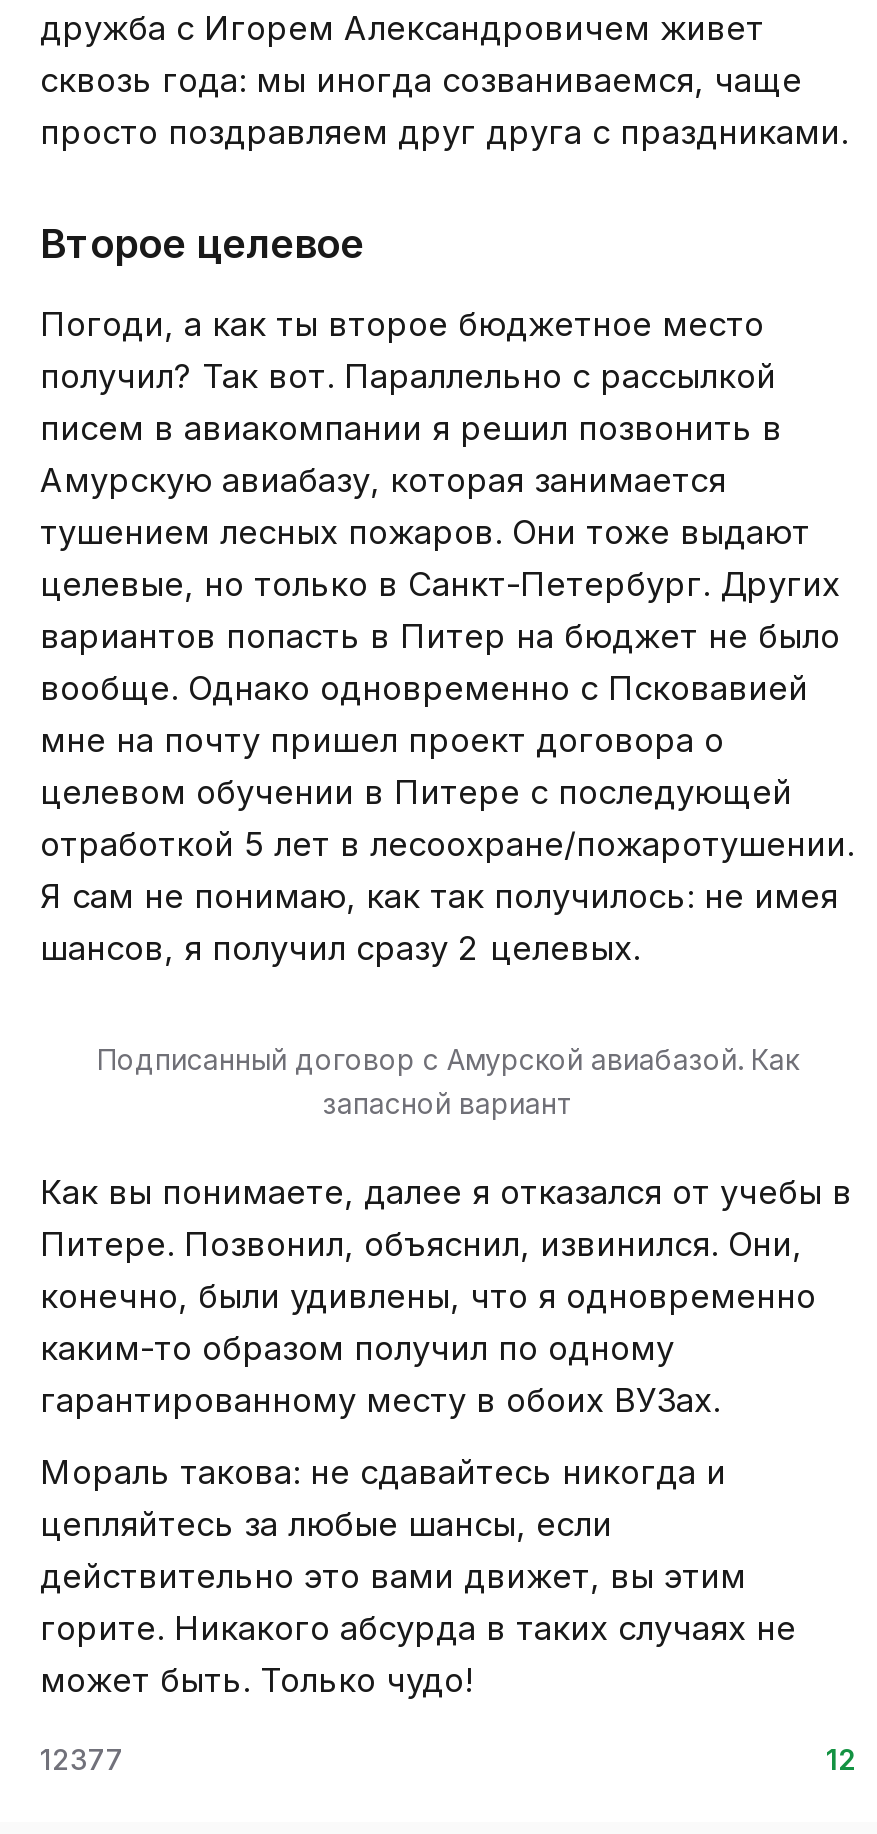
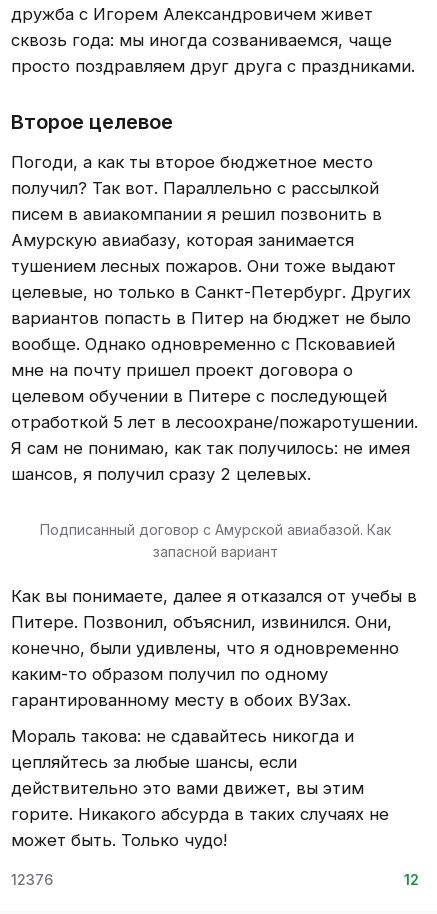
- 12377
+ 12376
